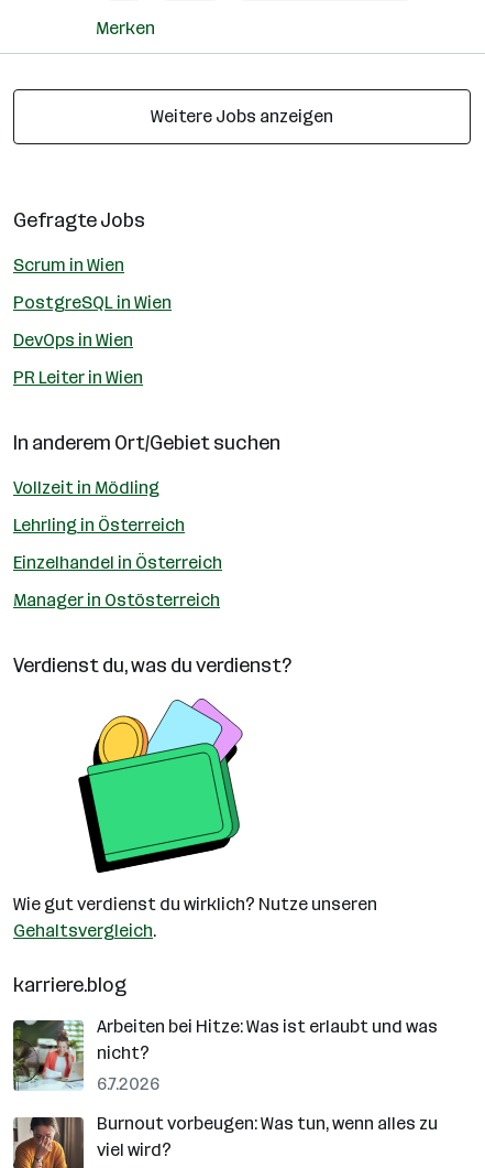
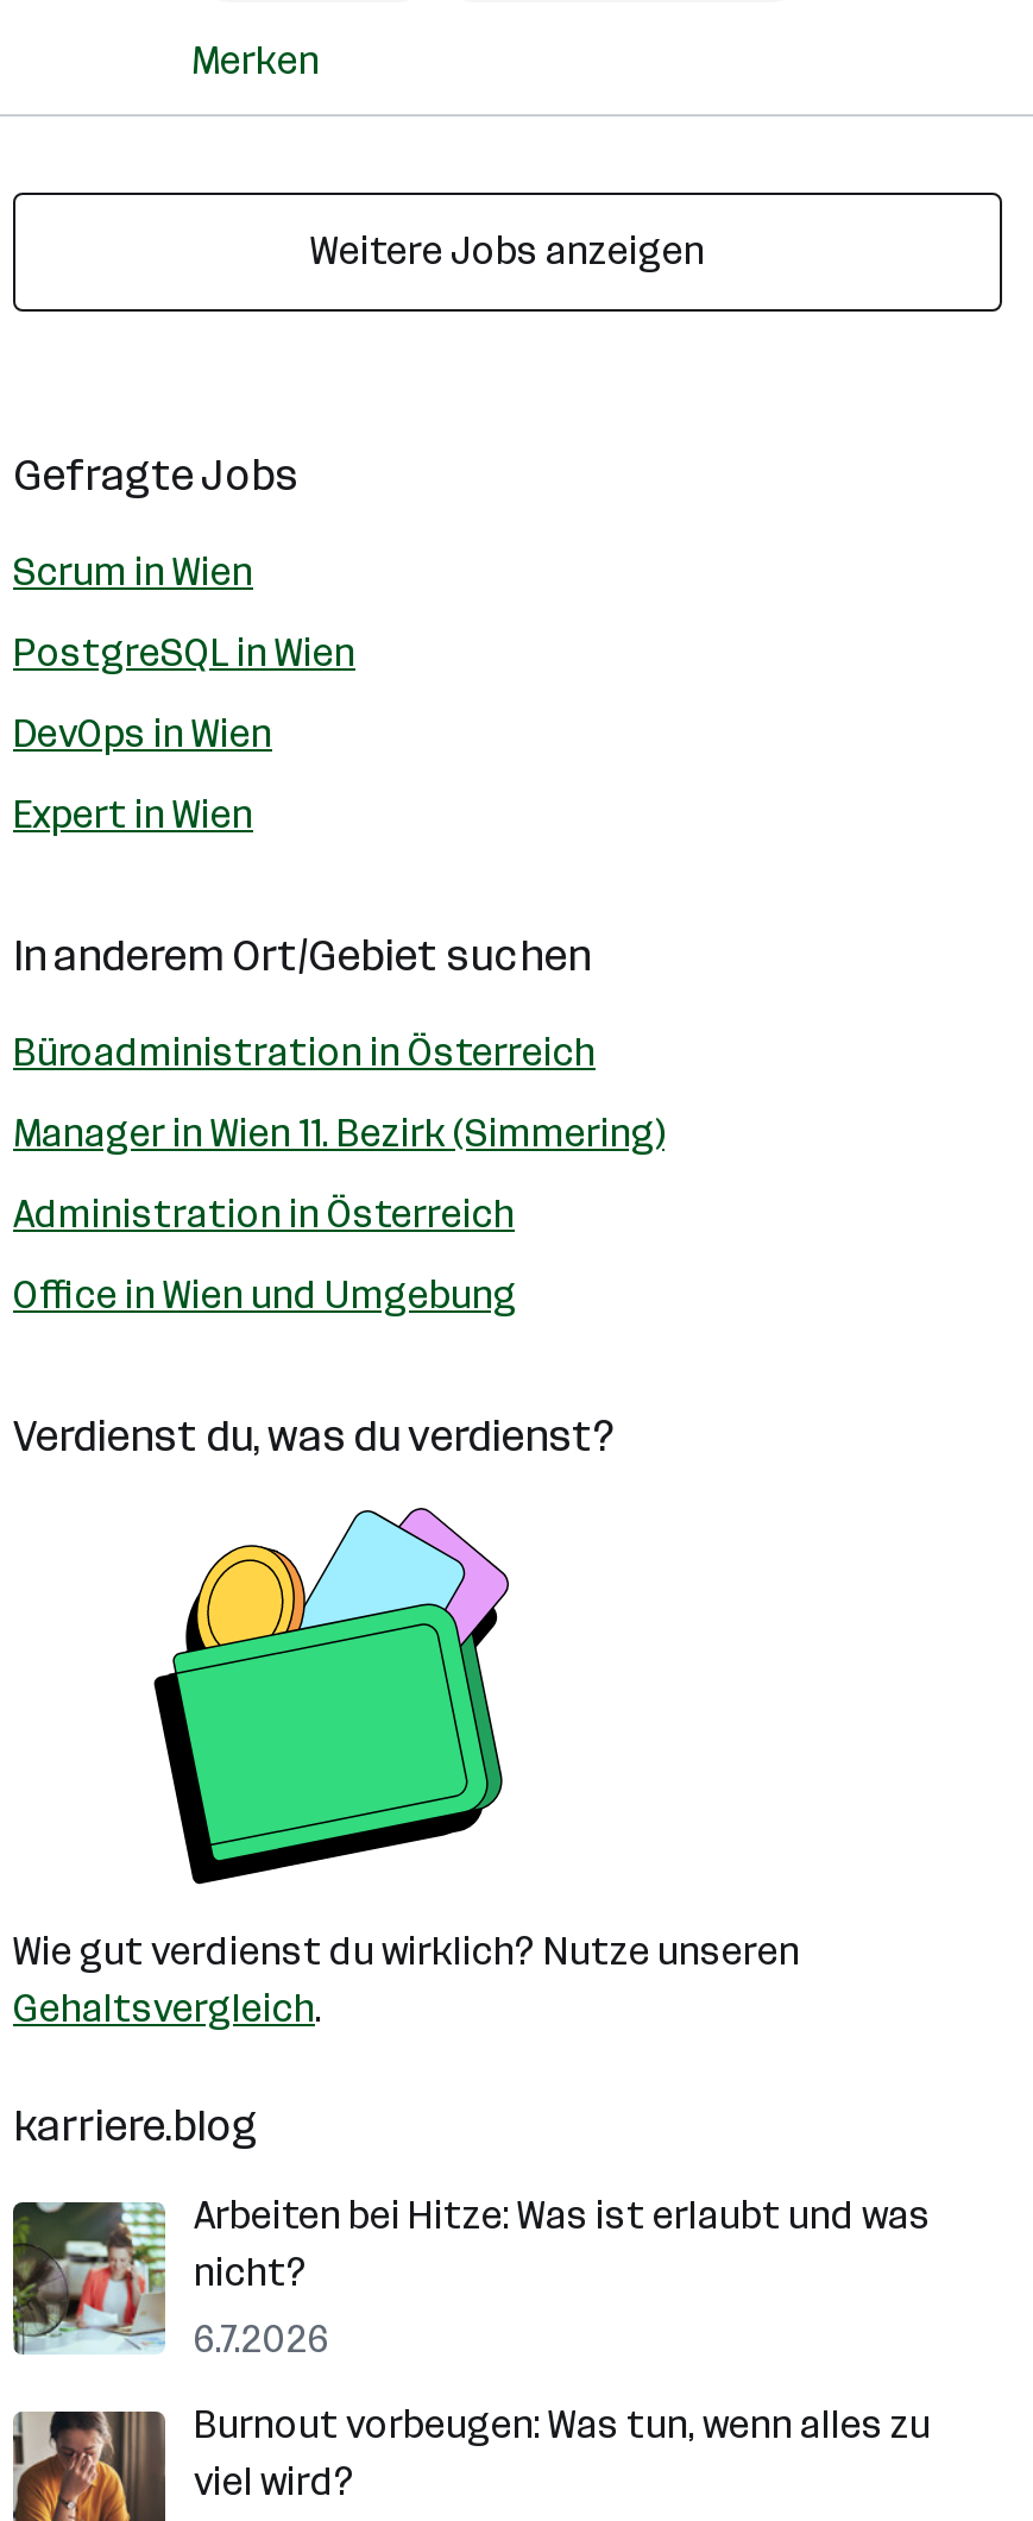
- PR Leiter in Wien
+ Expert in Wien

- Vollzeit in Mödling
+ Büroadministration in Österreich

- Lehrling in Österreich
+ Manager in Wien 11. Bezirk (Simmering)

- Einzelhandel in Österreich
+ Administration in Österreich

- Manager in Ostösterreich
+ Office in Wien und Umgebung
